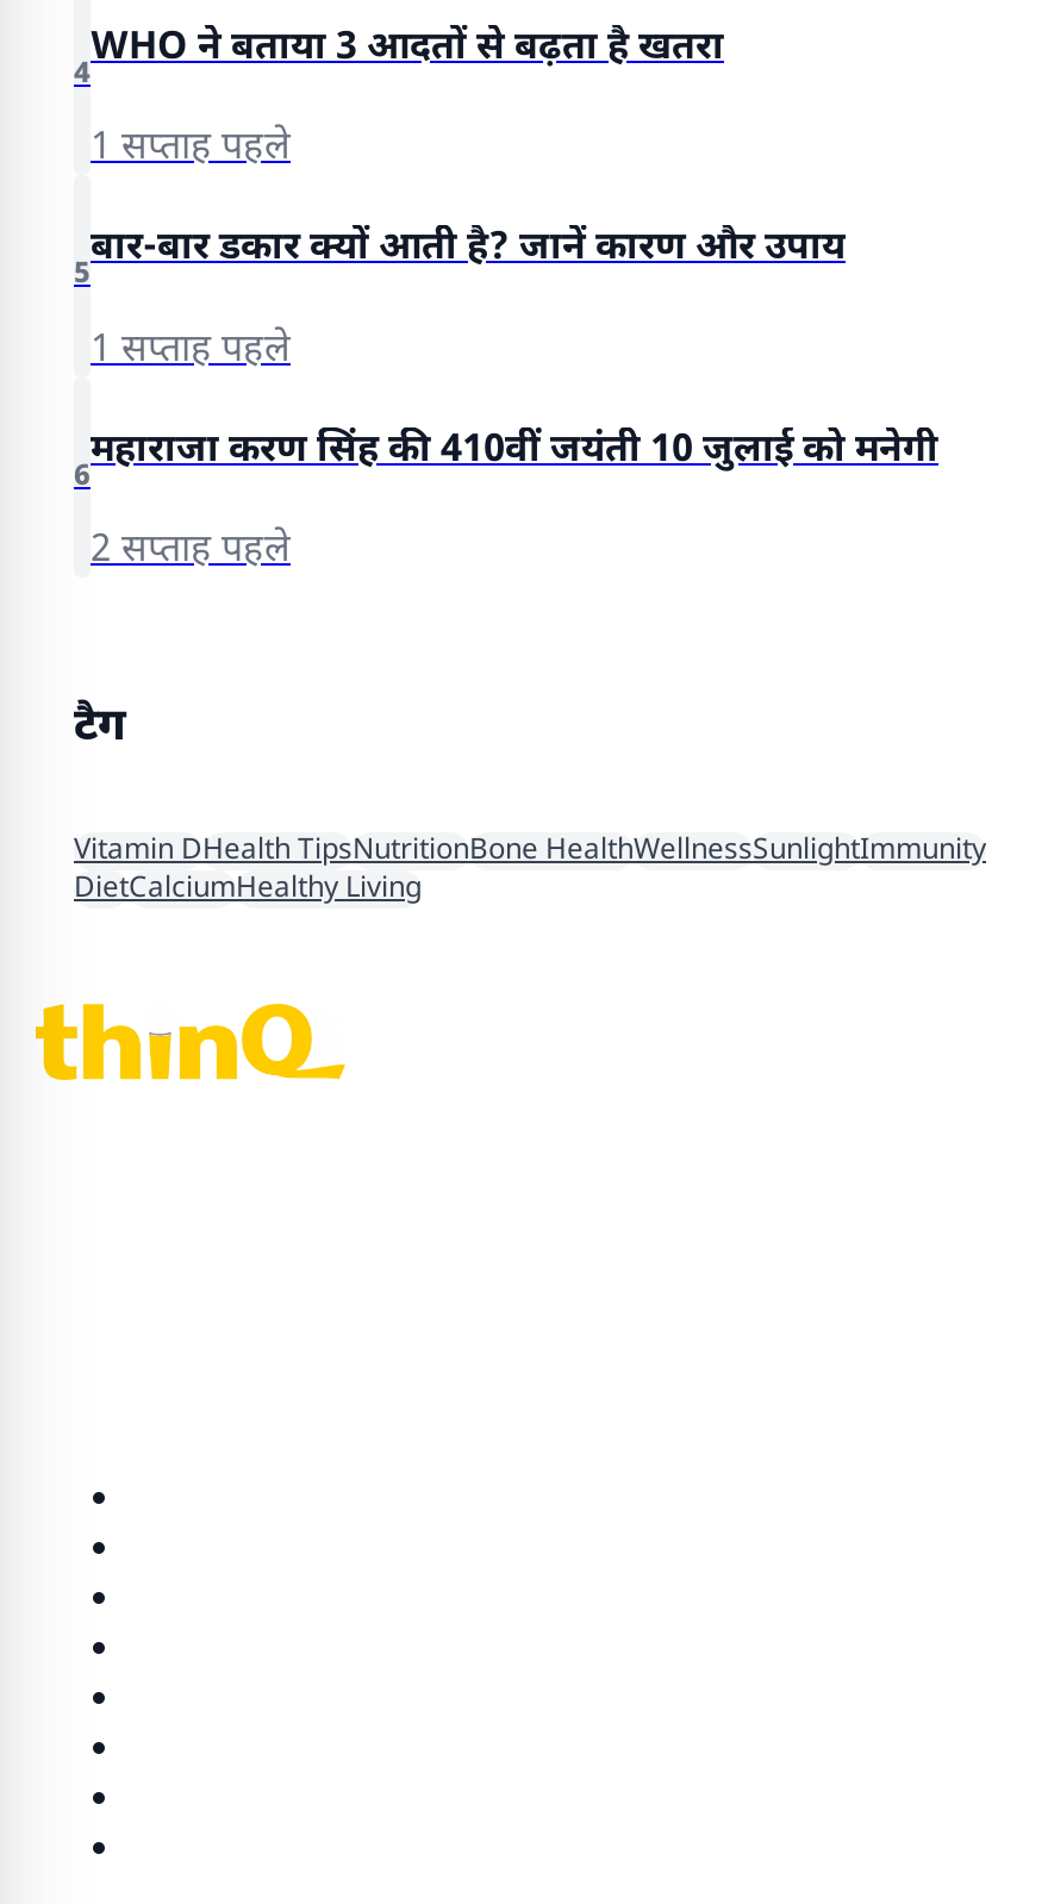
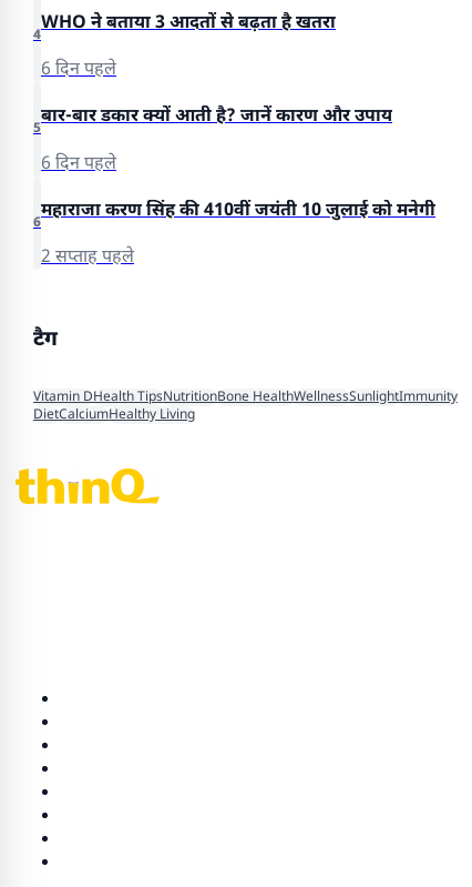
- 1 सप्ताह पहले
+ 6 दिन पहले

- 1 सप्ताह पहले
+ 6 दिन पहले
